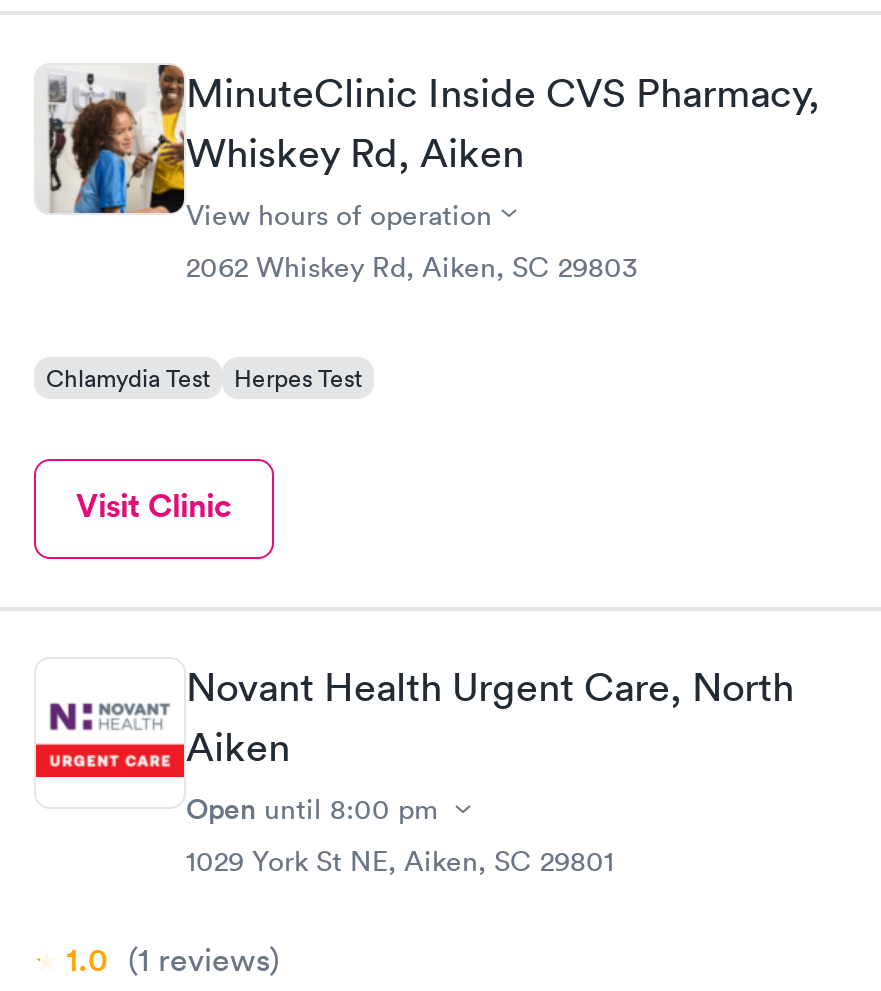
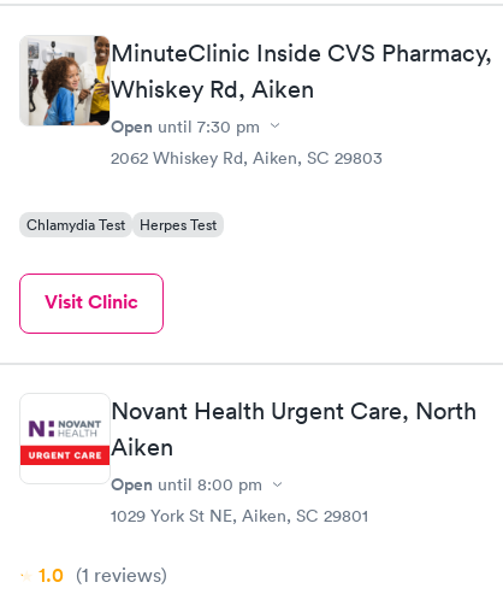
- View hours of operation
+ Open until 7:30 pm
